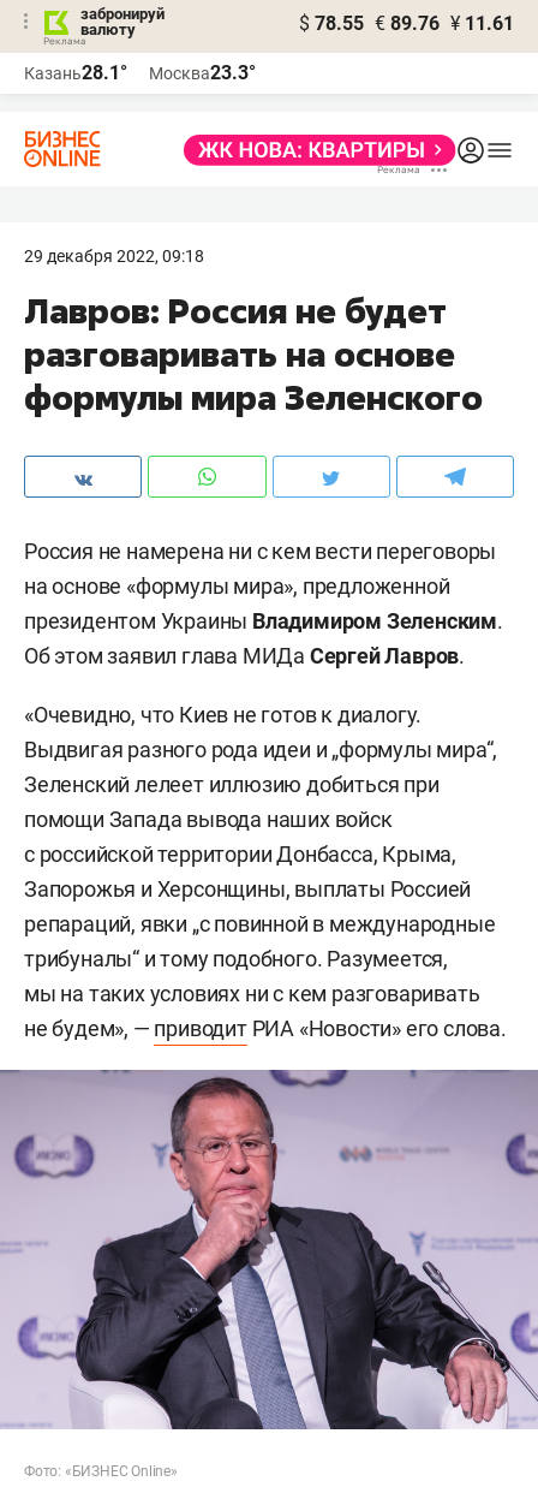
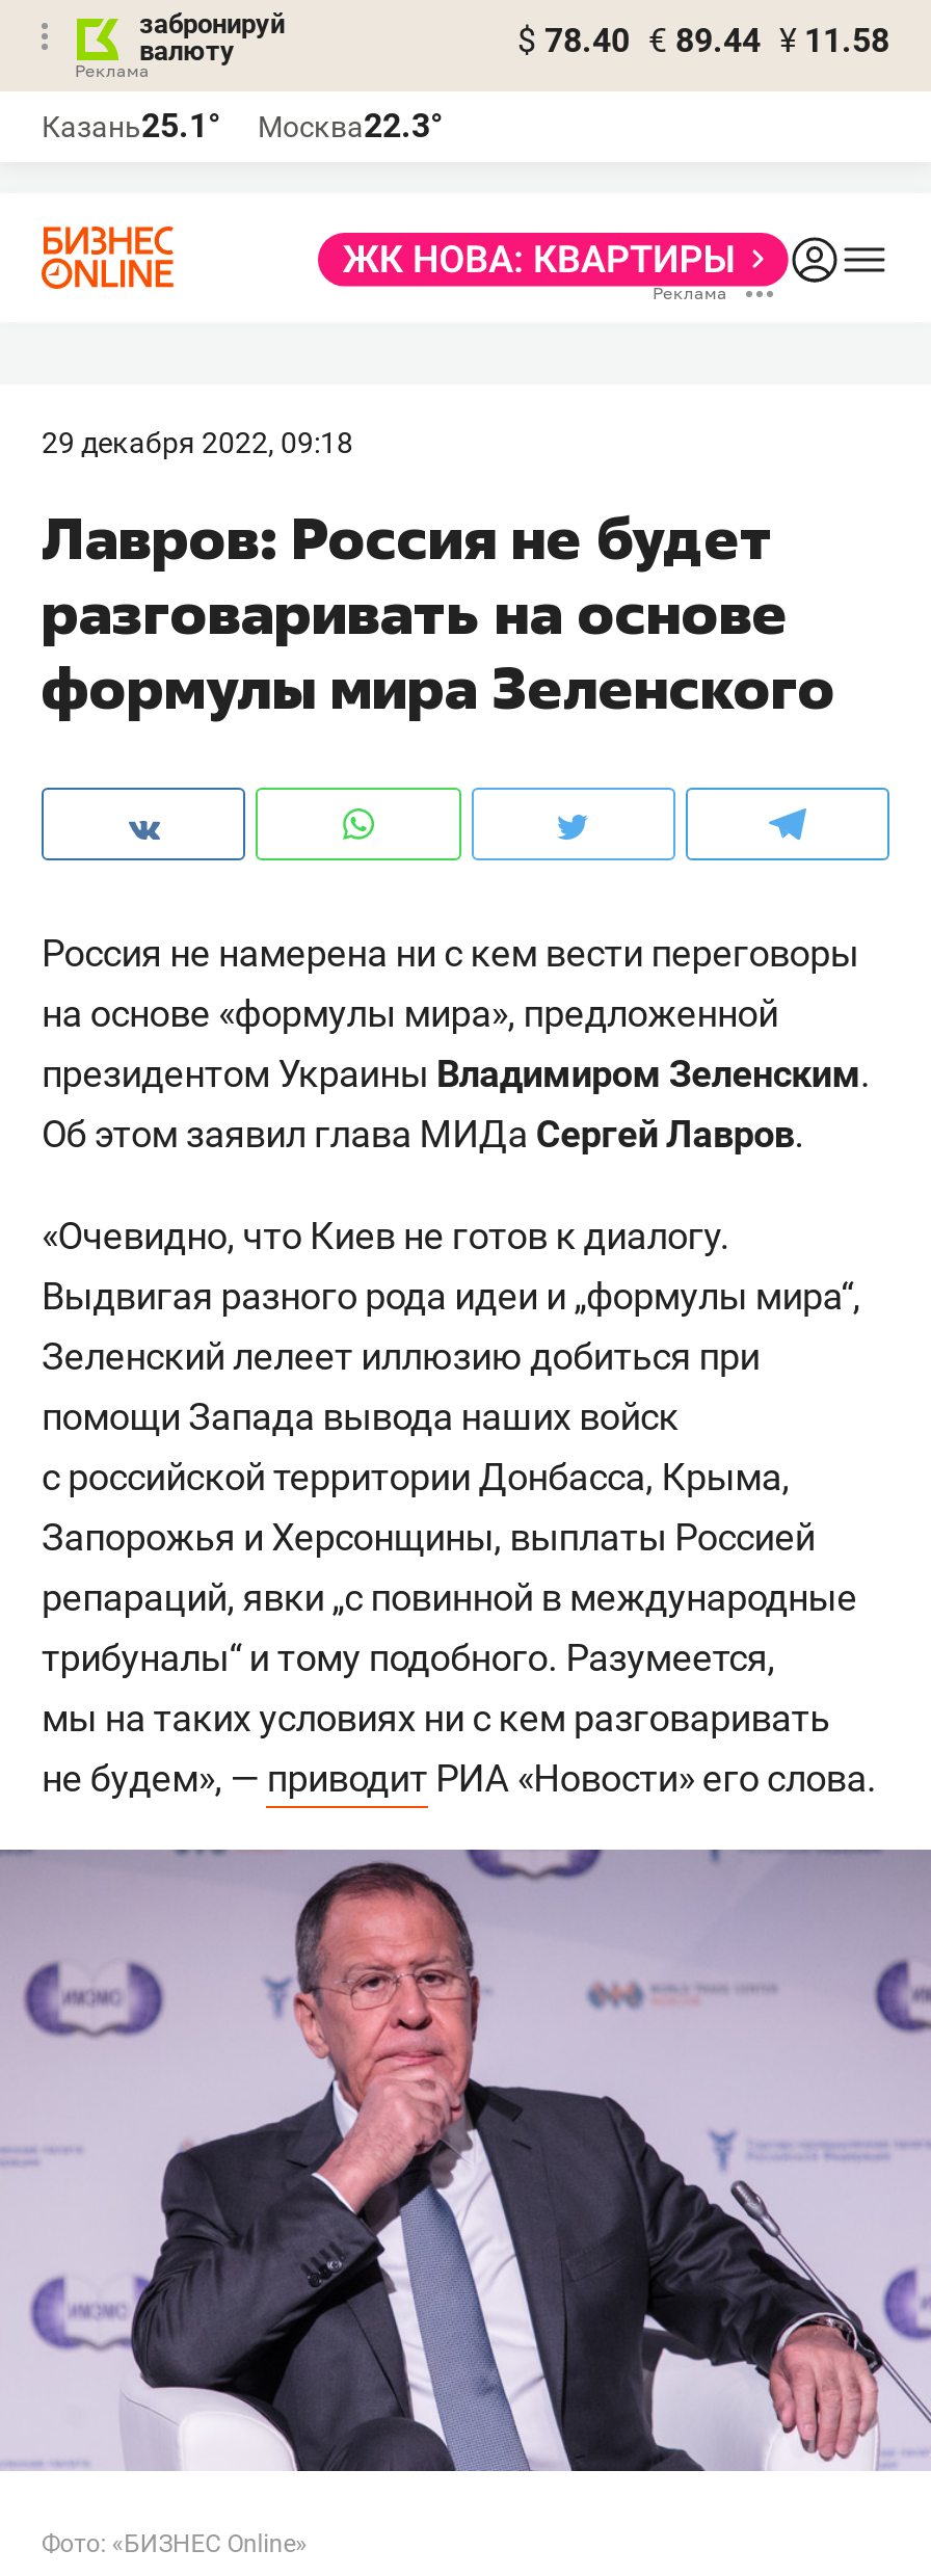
- $ 78.55 € 89.76 ¥ 11.61
+ $ 78.40 € 89.44 ¥ 11.58

- Казань28.1°
+ Казань25.1°

- Москва23.3°
+ Москва22.3°
